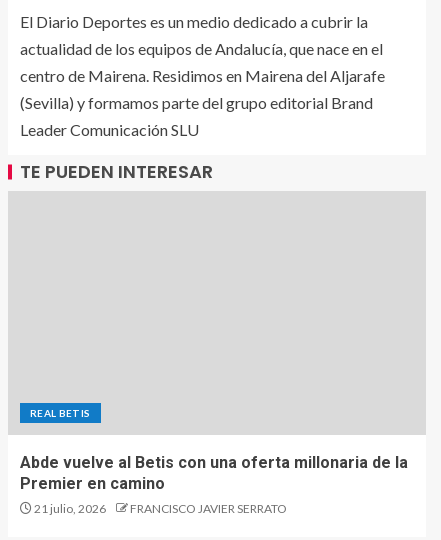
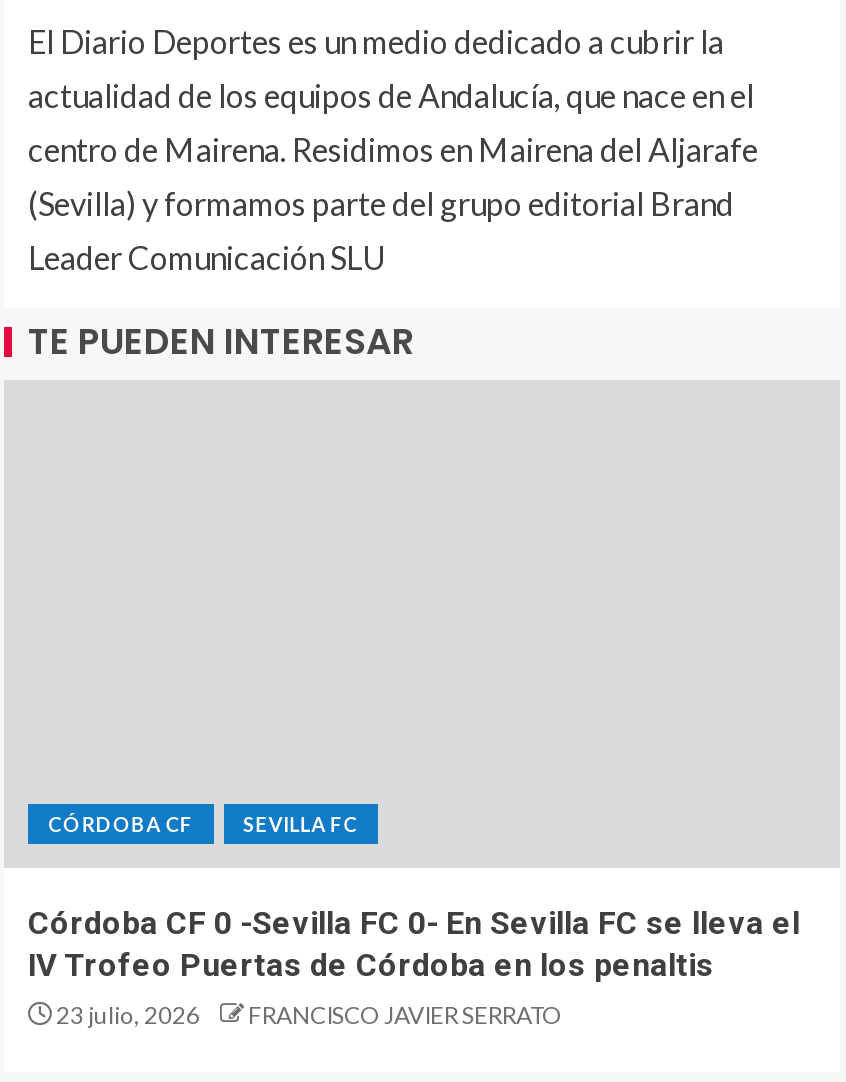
- REAL BETIS
+ CÓRDOBA CF
+ SEVILLA FC

- Abde vuelve al Betis con una oferta millonaria de la
- Premier en camino
- 21 julio, 2026
+ Córdoba CF 0 -Sevilla FC 0- En Sevilla FC se lleva el
+ IV Trofeo Puertas de Córdoba en los penaltis
+ 23 julio, 2026
